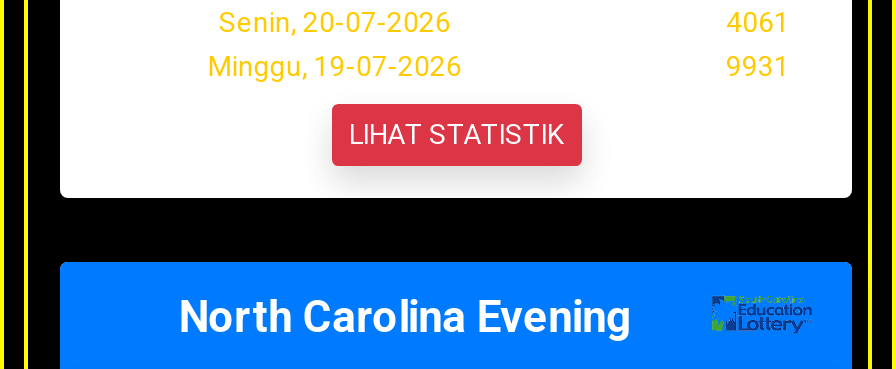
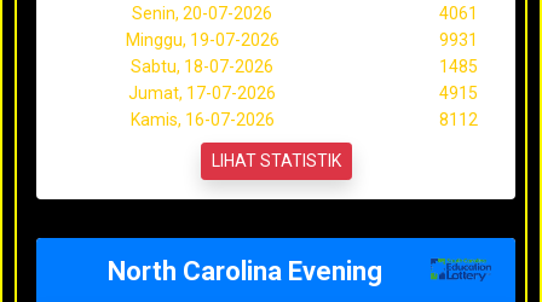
+ Sabtu, 18-07-2026
+ 1485
+ Jumat, 17-07-2026
+ 4915
+ Kamis, 16-07-2026
+ 8112
